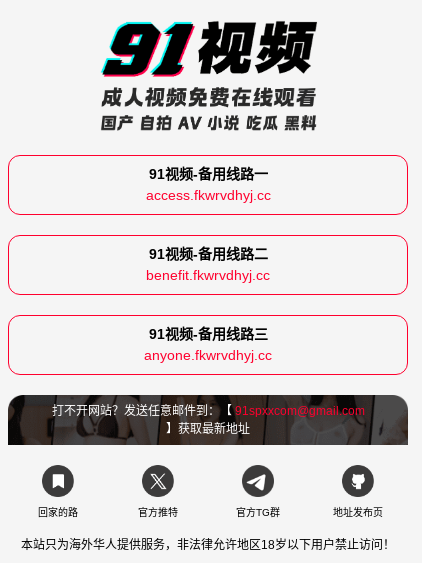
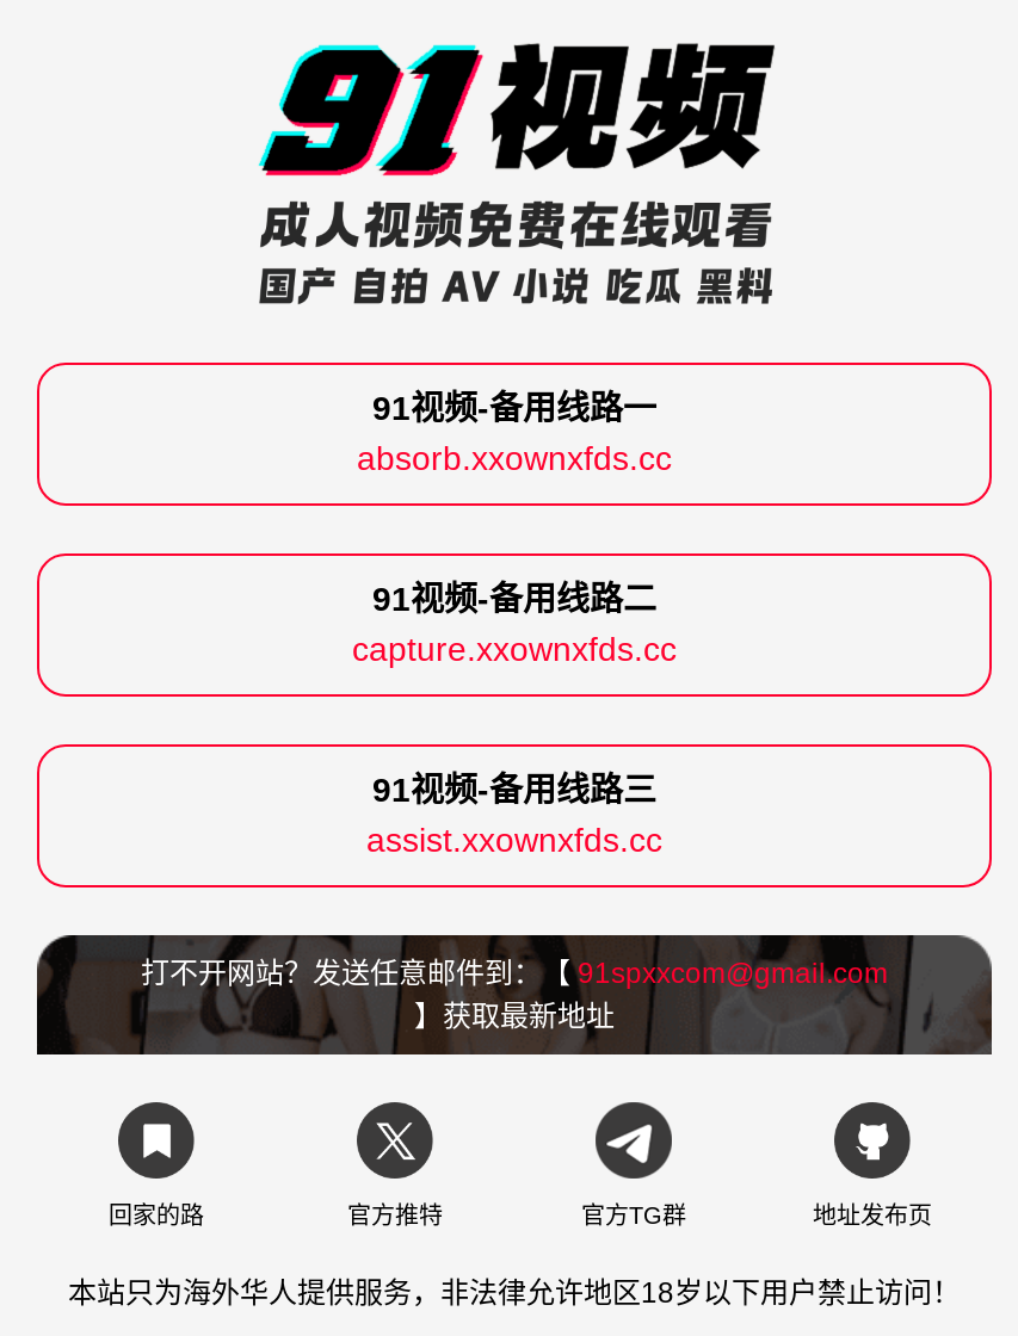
- access.fkwrvdhyj.cc
+ absorb.xxownxfds.cc

- benefit.fkwrvdhyj.cc
+ capture.xxownxfds.cc

- anyone.fkwrvdhyj.cc
+ assist.xxownxfds.cc
